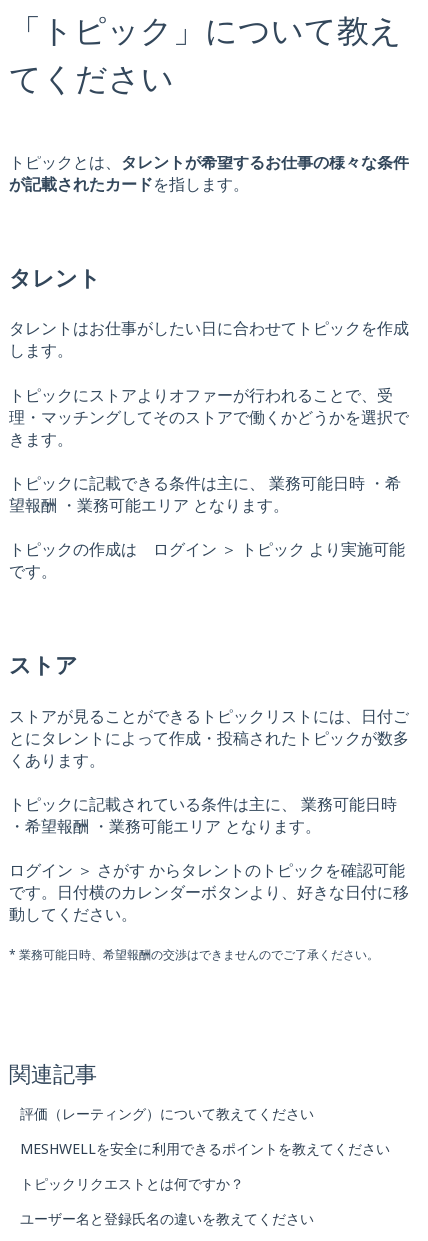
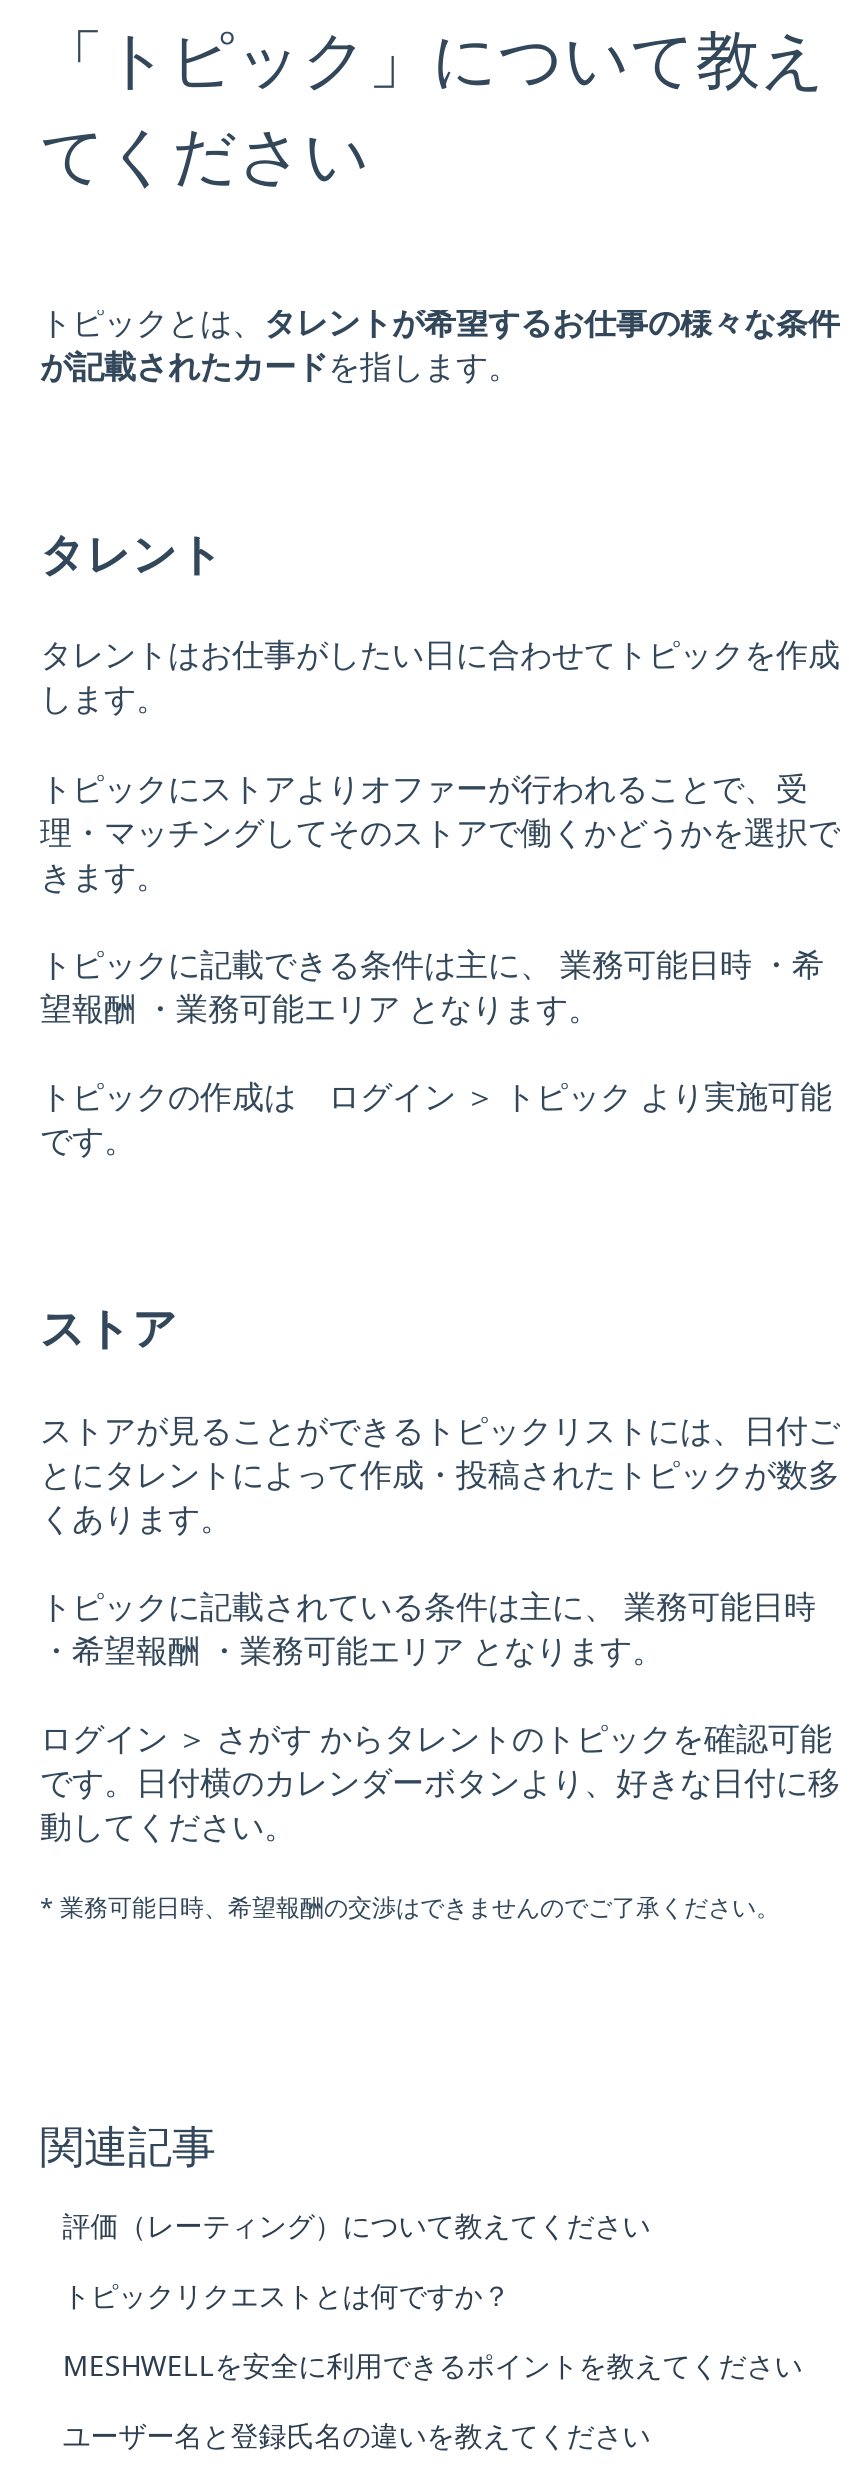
moved down: MESHWELLを安全に利用できるポイントを教えてください

moved up: トピックリクエストとは何ですか？
